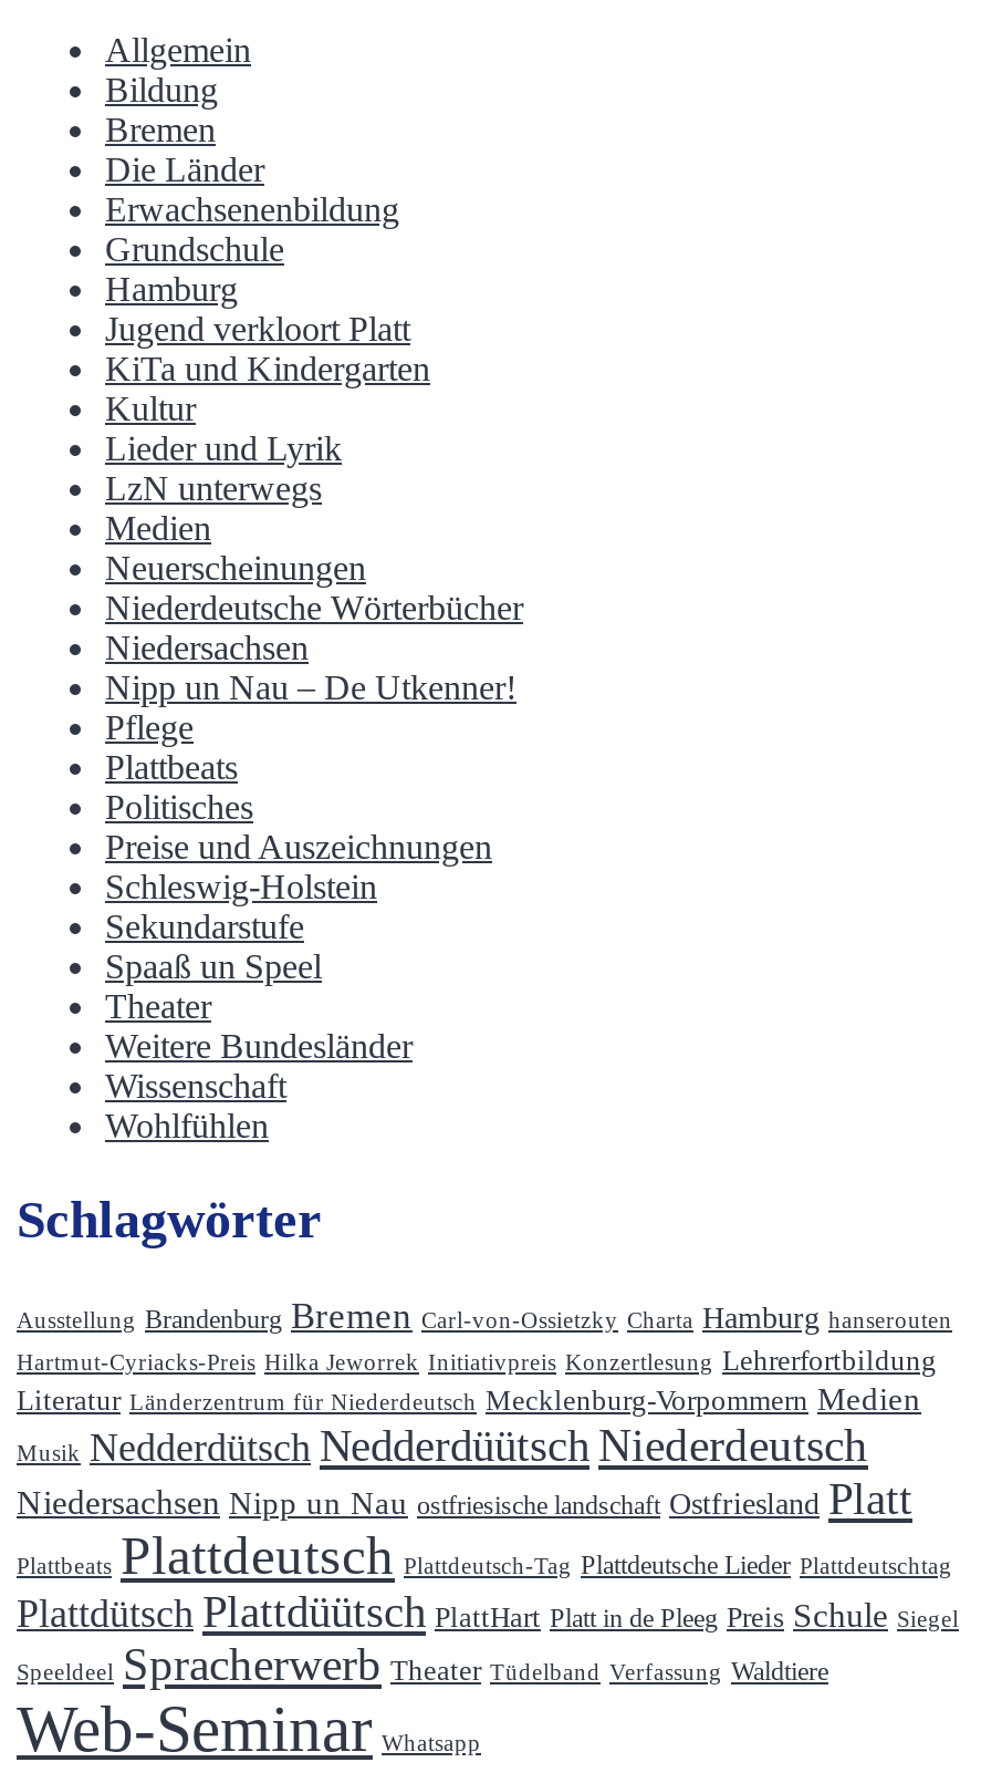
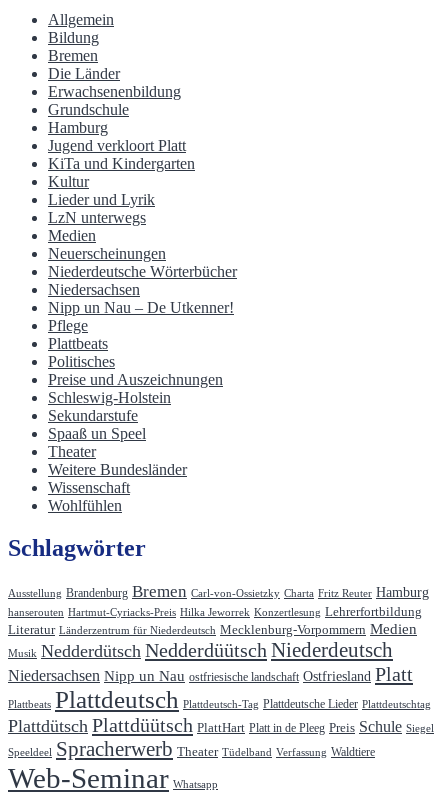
- Ausstellung Brandenburg Bremen Carl-von-Ossietzky Charta Hamburg hanserouten
- Hartmut-Cyriacks-Preis Hilka Jeworrek Initiativpreis Konzertlesung Lehrerfortbildung
+ Ausstellung Brandenburg Bremen Carl-von-Ossietzky Charta Fritz Reuter Hamburg
+ hanserouten Hartmut-Cyriacks-Preis Hilka Jeworrek Konzertlesung Lehrerfortbildung
